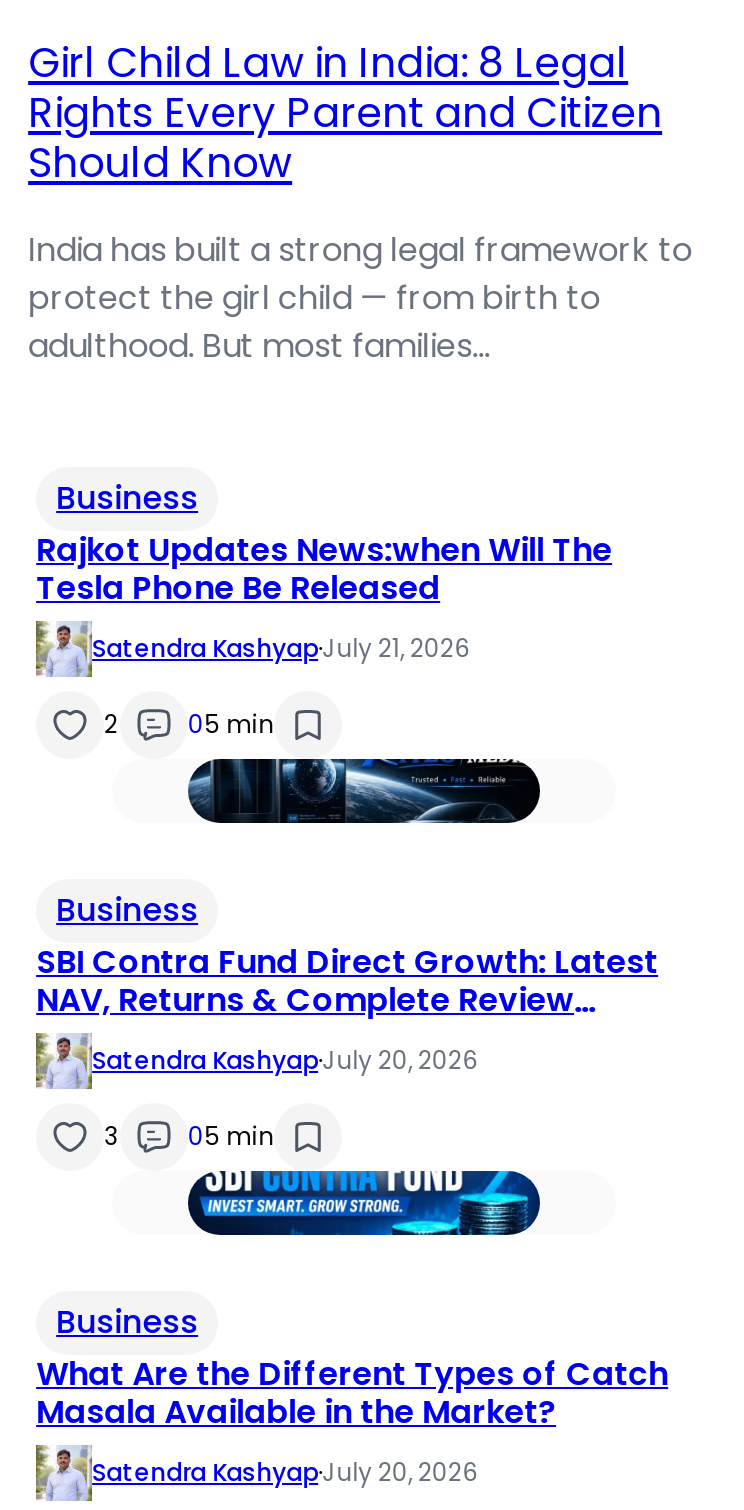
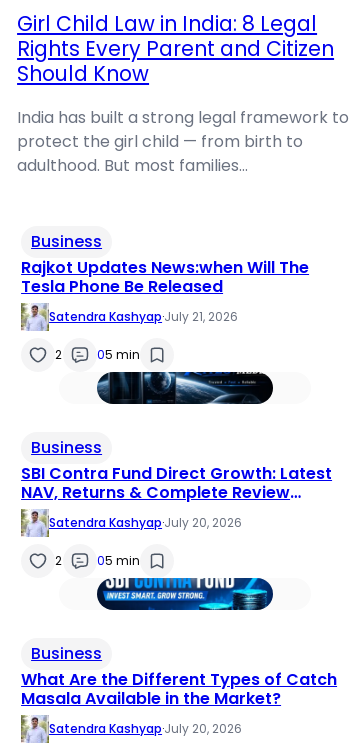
- 3
+ 2
